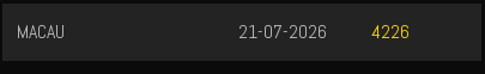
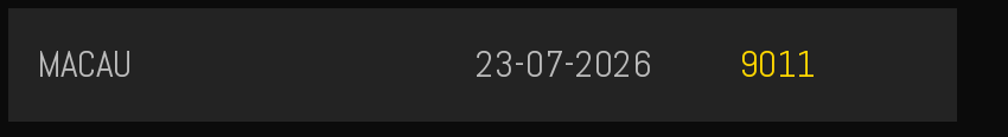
- 21-07-2026
+ 23-07-2026

- 4226
+ 9011
